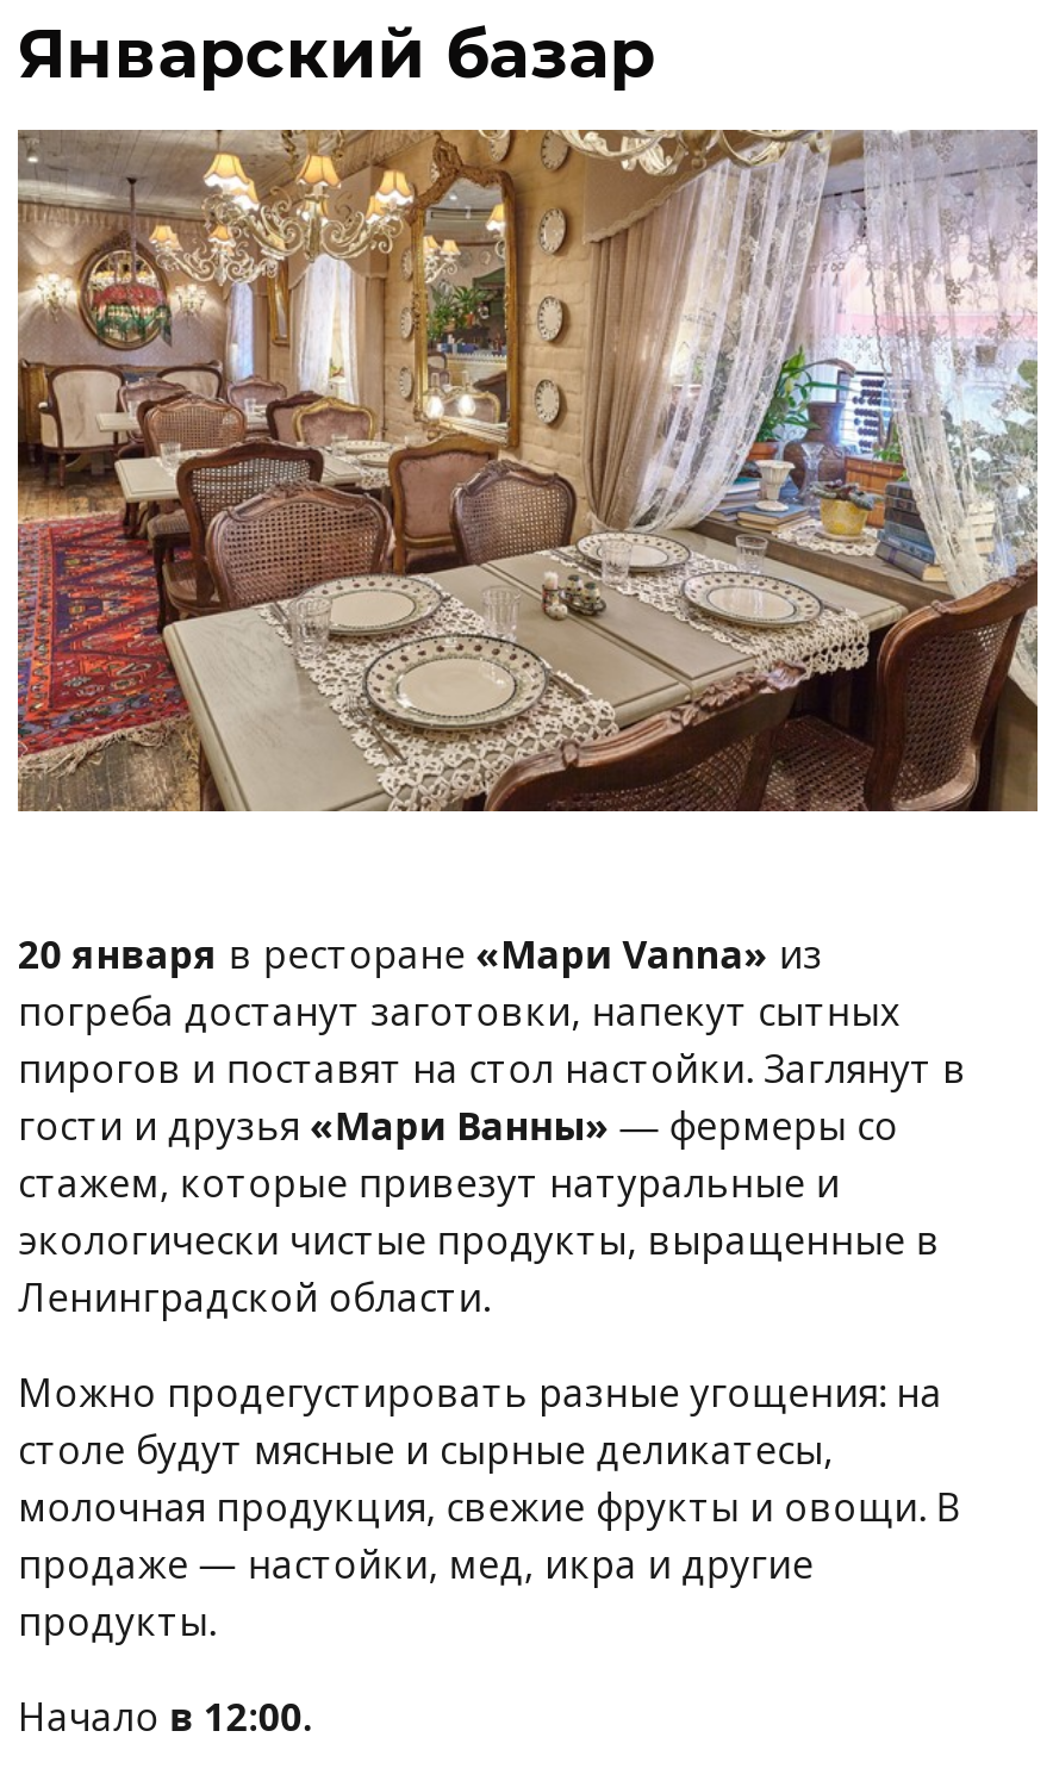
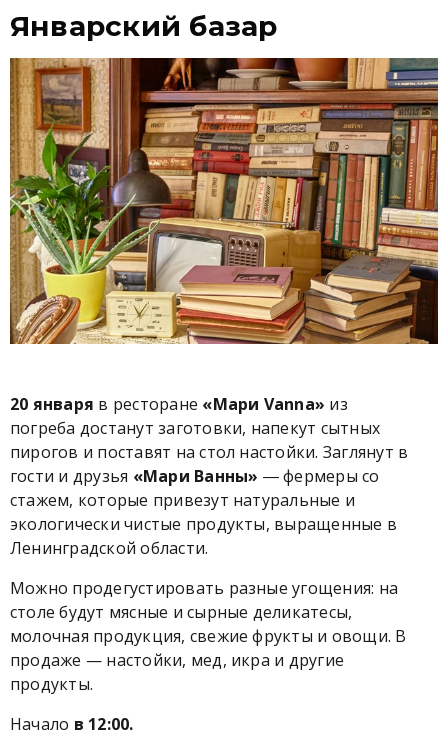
- [image]
+ [image]
